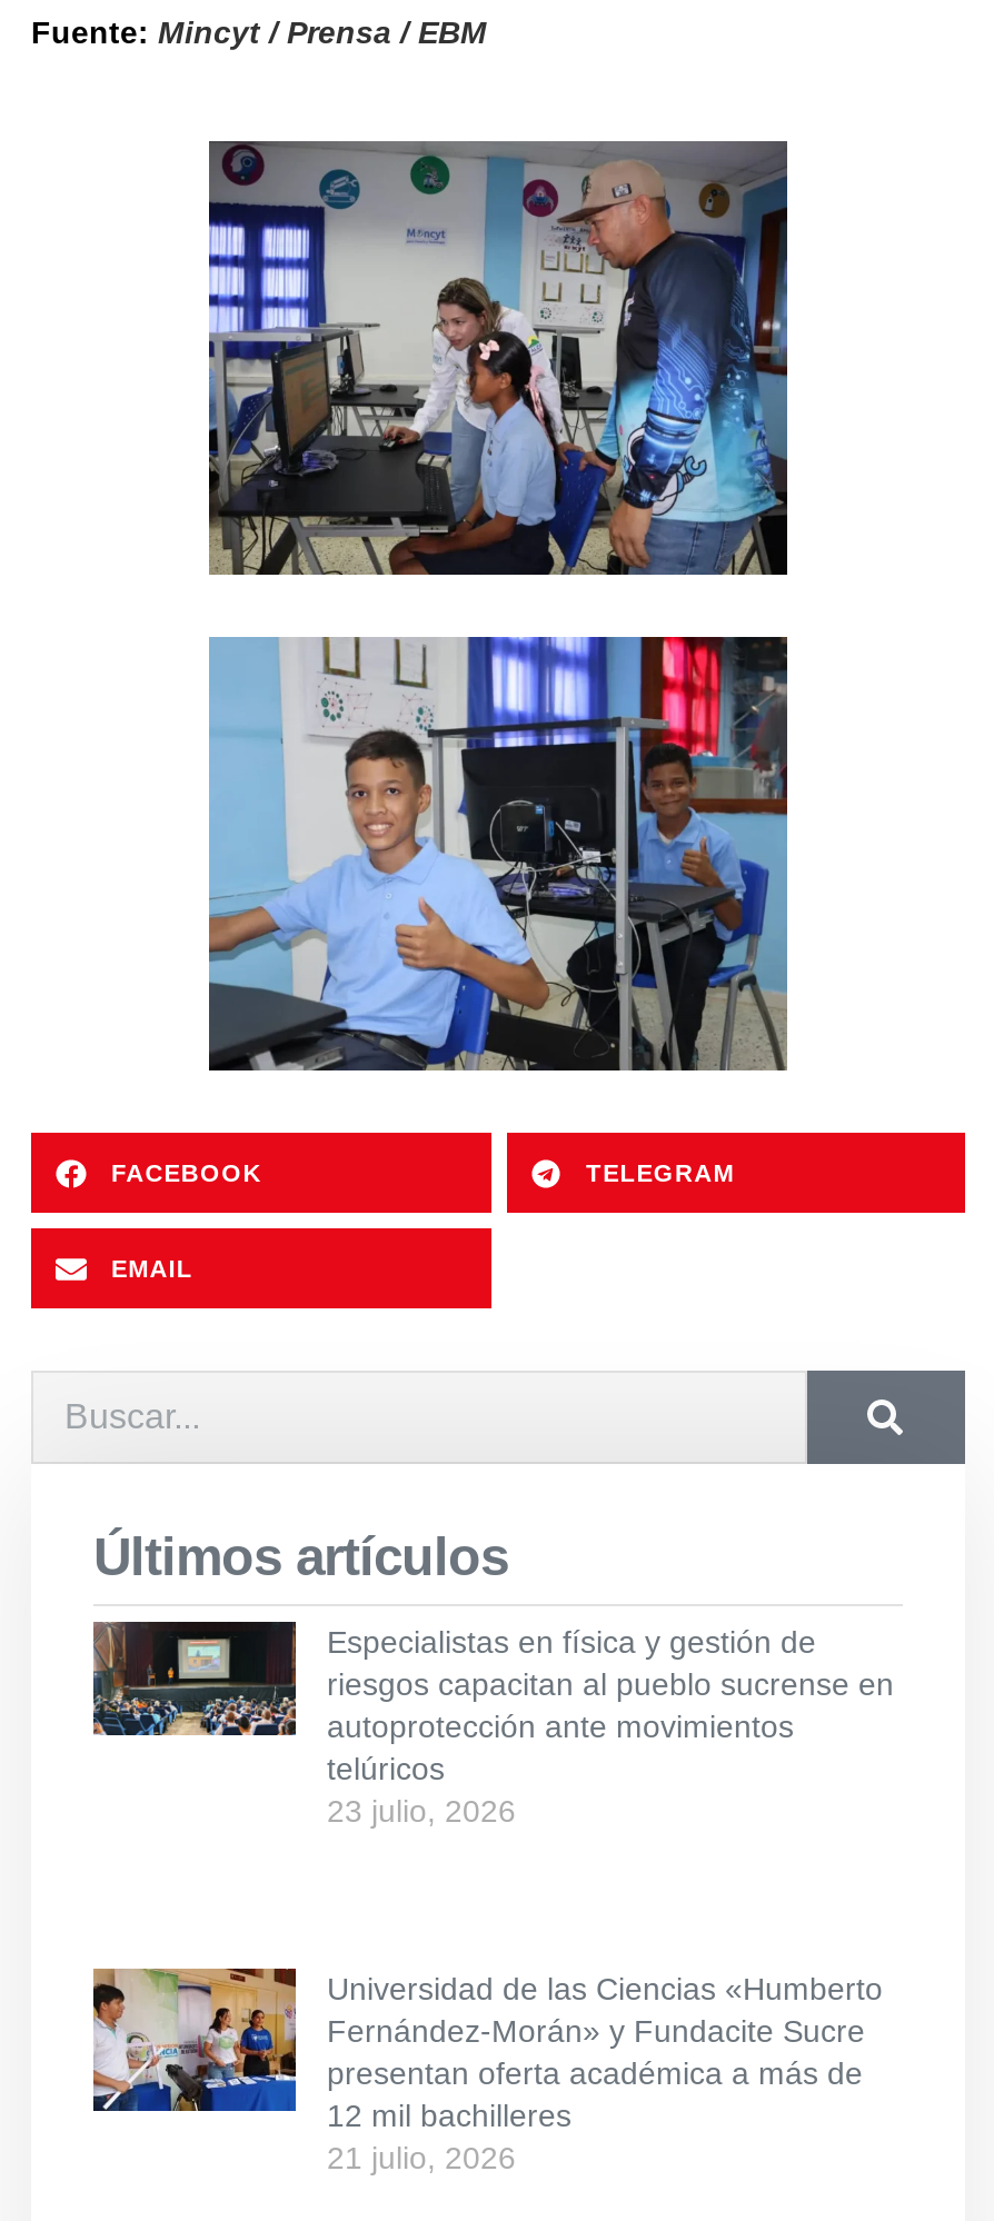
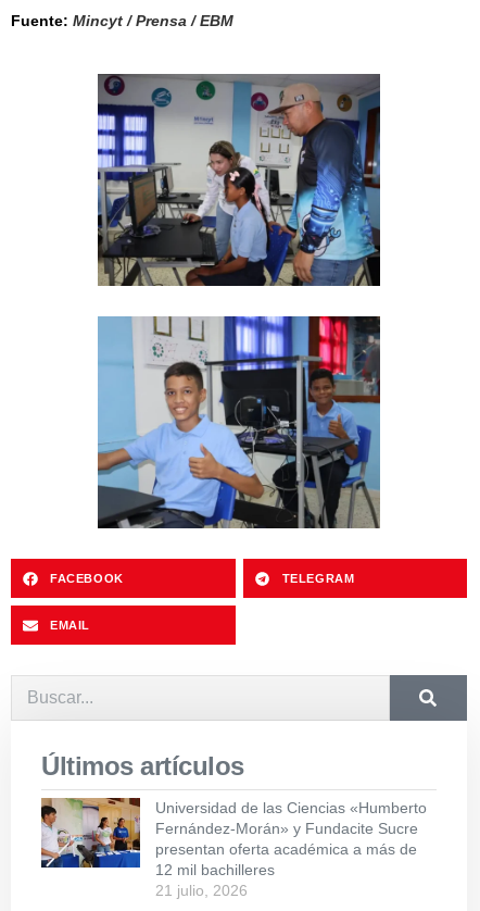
- [image]
- Especialistas en física y gestión de
- riesgos capacitan al pueblo sucrense en
- autoprotección ante movimientos
- telúricos
- 23 julio, 2026
